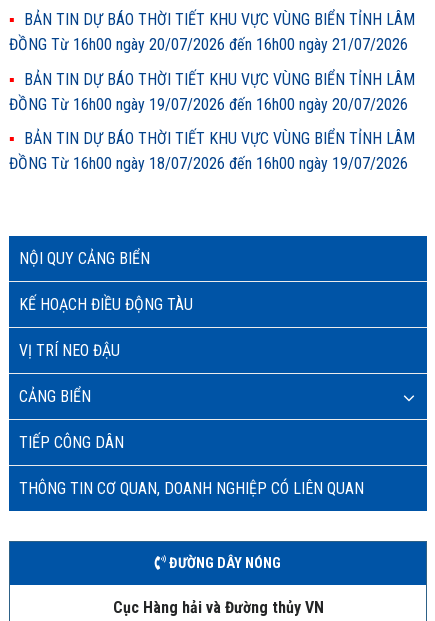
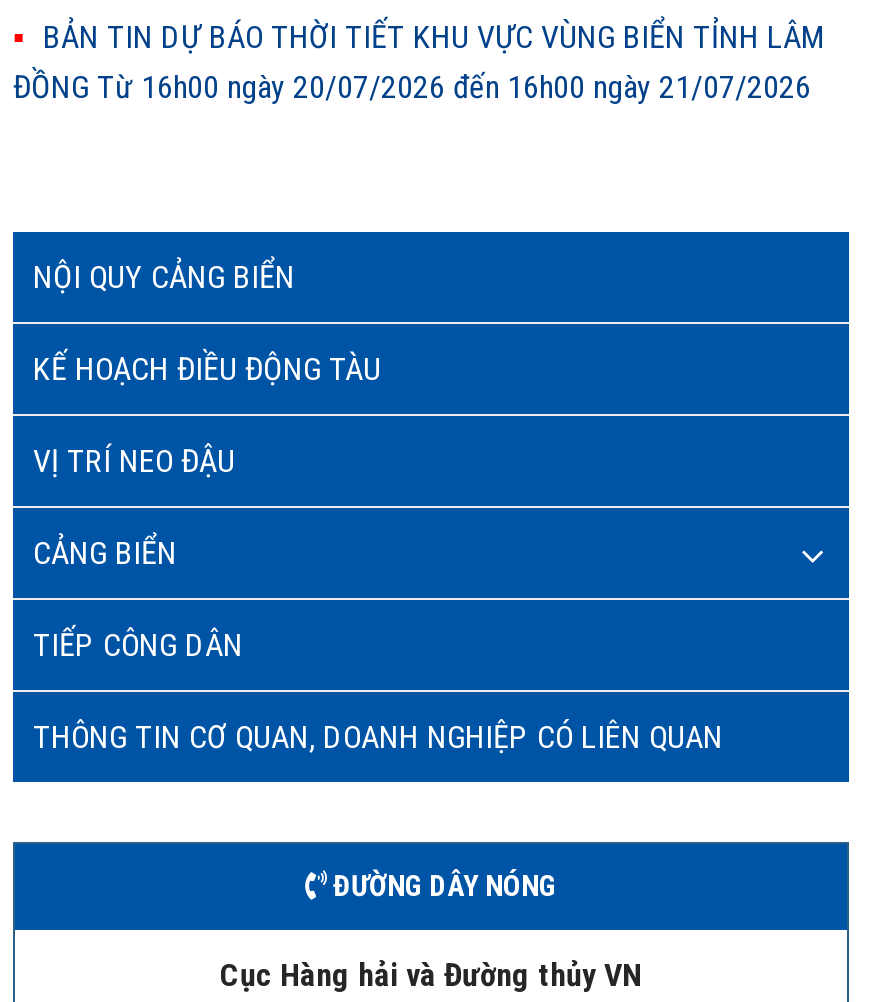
- BẢN TIN DỰ BÁO THỜI TIẾT KHU VỰC VÙNG BIỂN TỈNH LÂM
- ĐỒNG Từ 16h00 ngày 19/07/2026 đến 16h00 ngày 20/07/2026
- BẢN TIN DỰ BÁO THỜI TIẾT KHU VỰC VÙNG BIỂN TỈNH LÂM
- ĐỒNG Từ 16h00 ngày 18/07/2026 đến 16h00 ngày 19/07/2026
